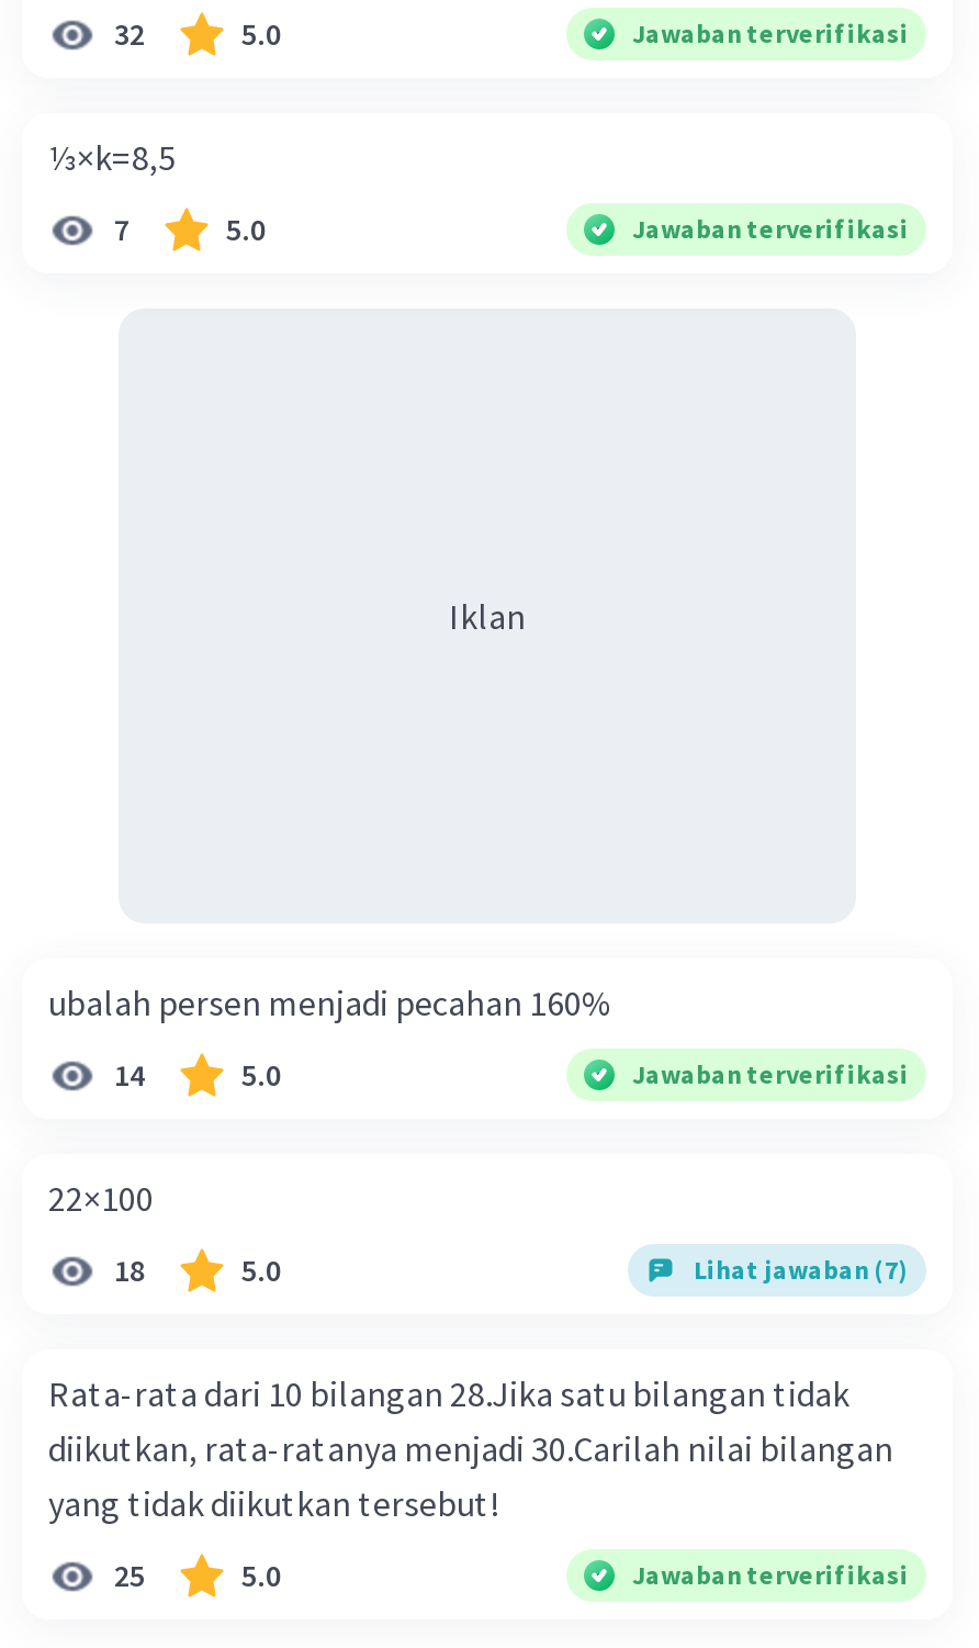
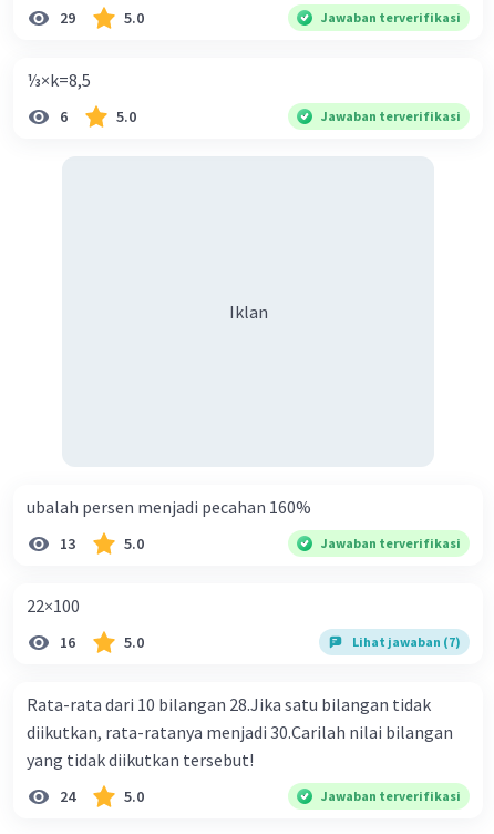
- 32
+ 29

- 7
+ 6

- 14
+ 13

- 18
+ 16

- 25
+ 24
